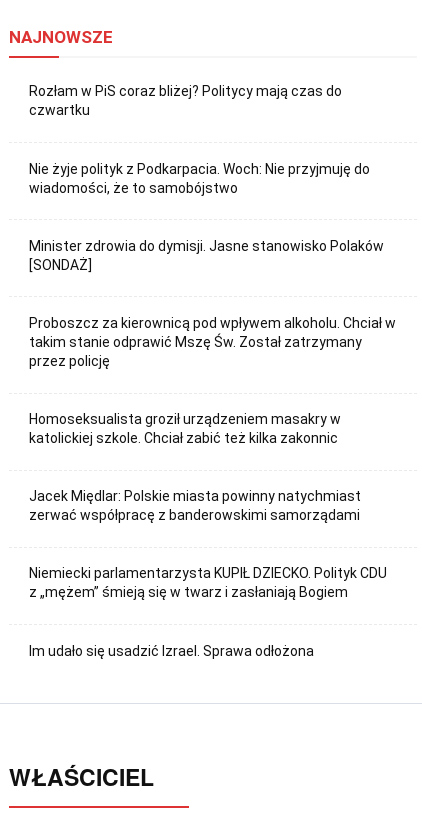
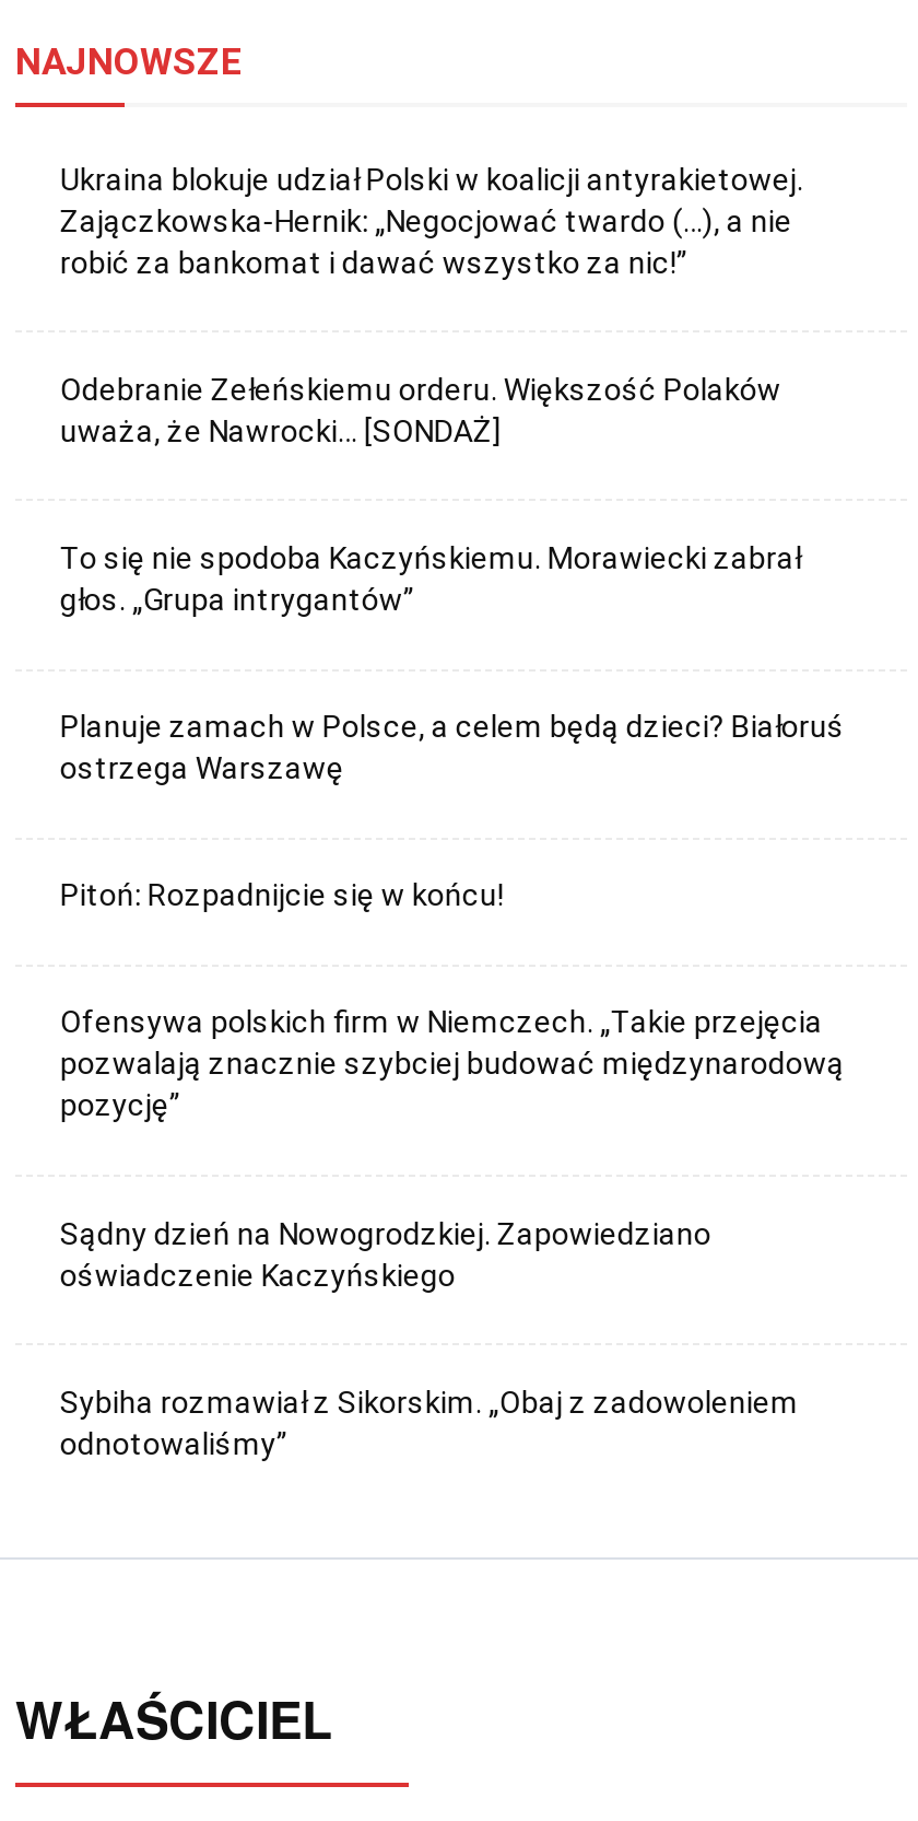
- Rozłam w PiS coraz bliżej? Politycy mają czas do
- czwartku
+ Ukraina blokuje udział Polski w koalicji antyrakietowej.
+ Zajączkowska-Hernik: „Negocjować twardo (…), a nie
+ robić za bankomat i dawać wszystko za nic!”

- Nie żyje polityk z Podkarpacia. Woch: Nie przyjmuję do
- wiadomości, że to samobójstwo
+ Odebranie Zełeńskiemu orderu. Większość Polaków
+ uważa, że Nawrocki… [SONDAŻ]

- Minister zdrowia do dymisji. Jasne stanowisko Polaków
- [SONDAŻ]
+ To się nie spodoba Kaczyńskiemu. Morawiecki zabrał
+ głos. „Grupa intrygantów”

- Proboszcz za kierownicą pod wpływem alkoholu. Chciał w
- takim stanie odprawić Mszę Św. Został zatrzymany
- przez policję
+ Planuje zamach w Polsce, a celem będą dzieci? Białoruś
+ ostrzega Warszawę

- Homoseksualista groził urządzeniem masakry w
- katolickiej szkole. Chciał zabić też kilka zakonnic
+ Pitoń: Rozpadnijcie się w końcu!

- Jacek Międlar: Polskie miasta powinny natychmiast
- zerwać współpracę z banderowskimi samorządami
+ Ofensywa polskich firm w Niemczech. „Takie przejęcia
+ pozwalają znacznie szybciej budować międzynarodową
+ pozycję”

- Niemiecki parlamentarzysta KUPIŁ DZIECKO. Polityk CDU
- z „mężem” śmieją się w twarz i zasłaniają Bogiem
+ Sądny dzień na Nowogrodzkiej. Zapowiedziano
+ oświadczenie Kaczyńskiego

- Im udało się usadzić Izrael. Sprawa odłożona
+ Sybiha rozmawiał z Sikorskim. „Obaj z zadowoleniem
+ odnotowaliśmy”
